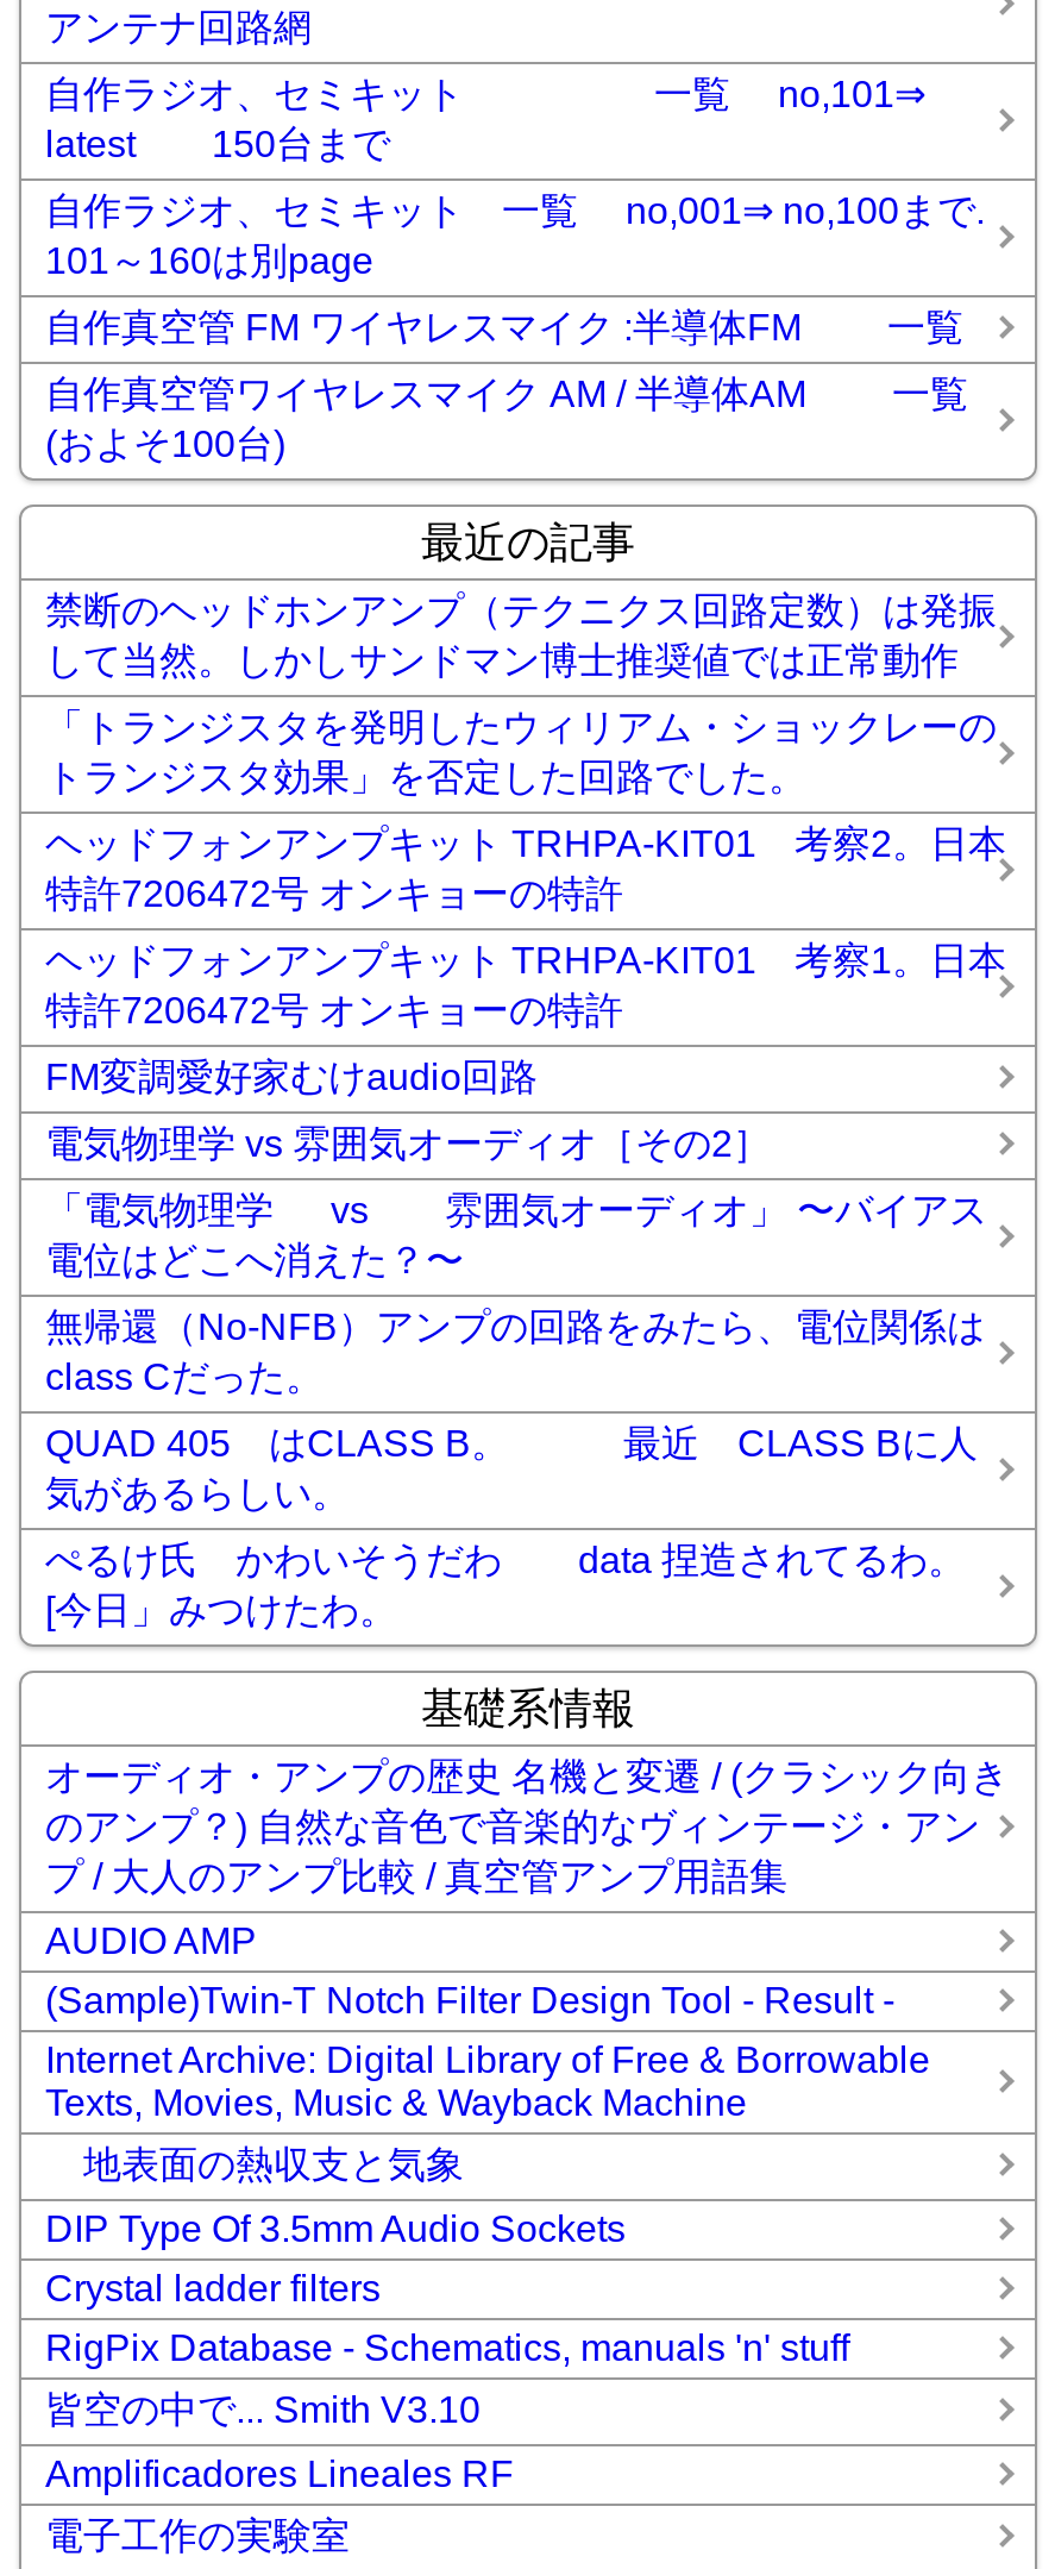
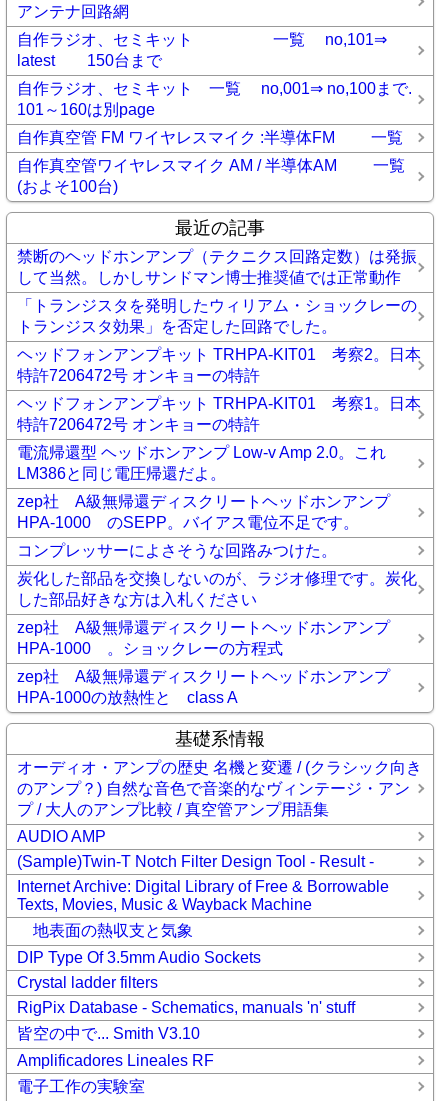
- FM変調愛好家むけaudio回路
+ 電流帰還型 ヘッドホンアンプ Low-v Amp 2.0。これ
+ LM386と同じ電圧帰還だよ。

- 電気物理学 vs 雰囲気オーディオ［その2］
+ zep社 A級無帰還ディスクリートヘッドホンアンプ
+ HPA-1000 のSEPP。バイアス電位不足です。

- 「電気物理学 vs 雰囲気オーディオ」 〜バイアス
- 電位はどこへ消えた？〜
+ コンプレッサーによさそうな回路みつけた。

- 無帰還（No-NFB）アンプの回路をみたら、電位関係は
- class Cだった。
+ 炭化した部品を交換しないのが、ラジオ修理です。炭化
+ した部品好きな方は入札ください

- QUAD 405 はCLASS B。 最近 CLASS Bに人
- 気があるらしい。
+ zep社 A級無帰還ディスクリートヘッドホンアンプ
+ HPA-1000 。ショックレーの方程式

- ぺるけ氏 かわいそうだわ data 捏造されてるわ。
- [今日」みつけたわ。
+ zep社 A級無帰還ディスクリートヘッドホンアンプ
+ HPA-1000の放熱性と class A
